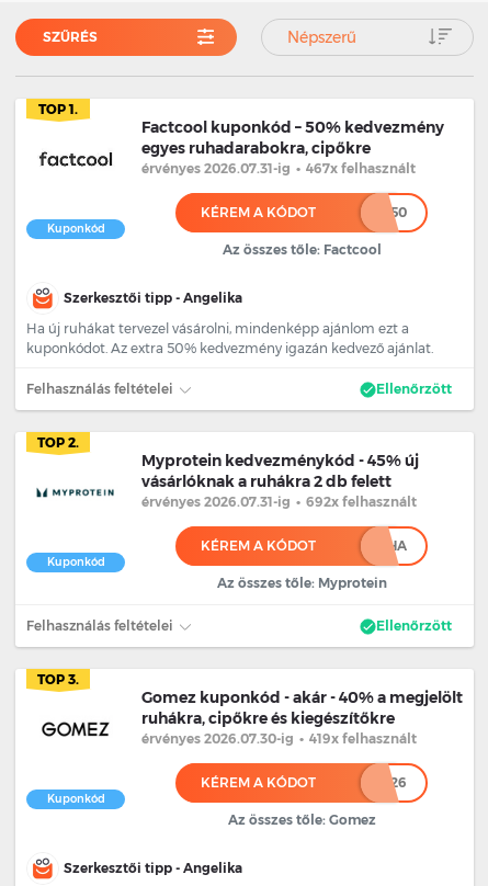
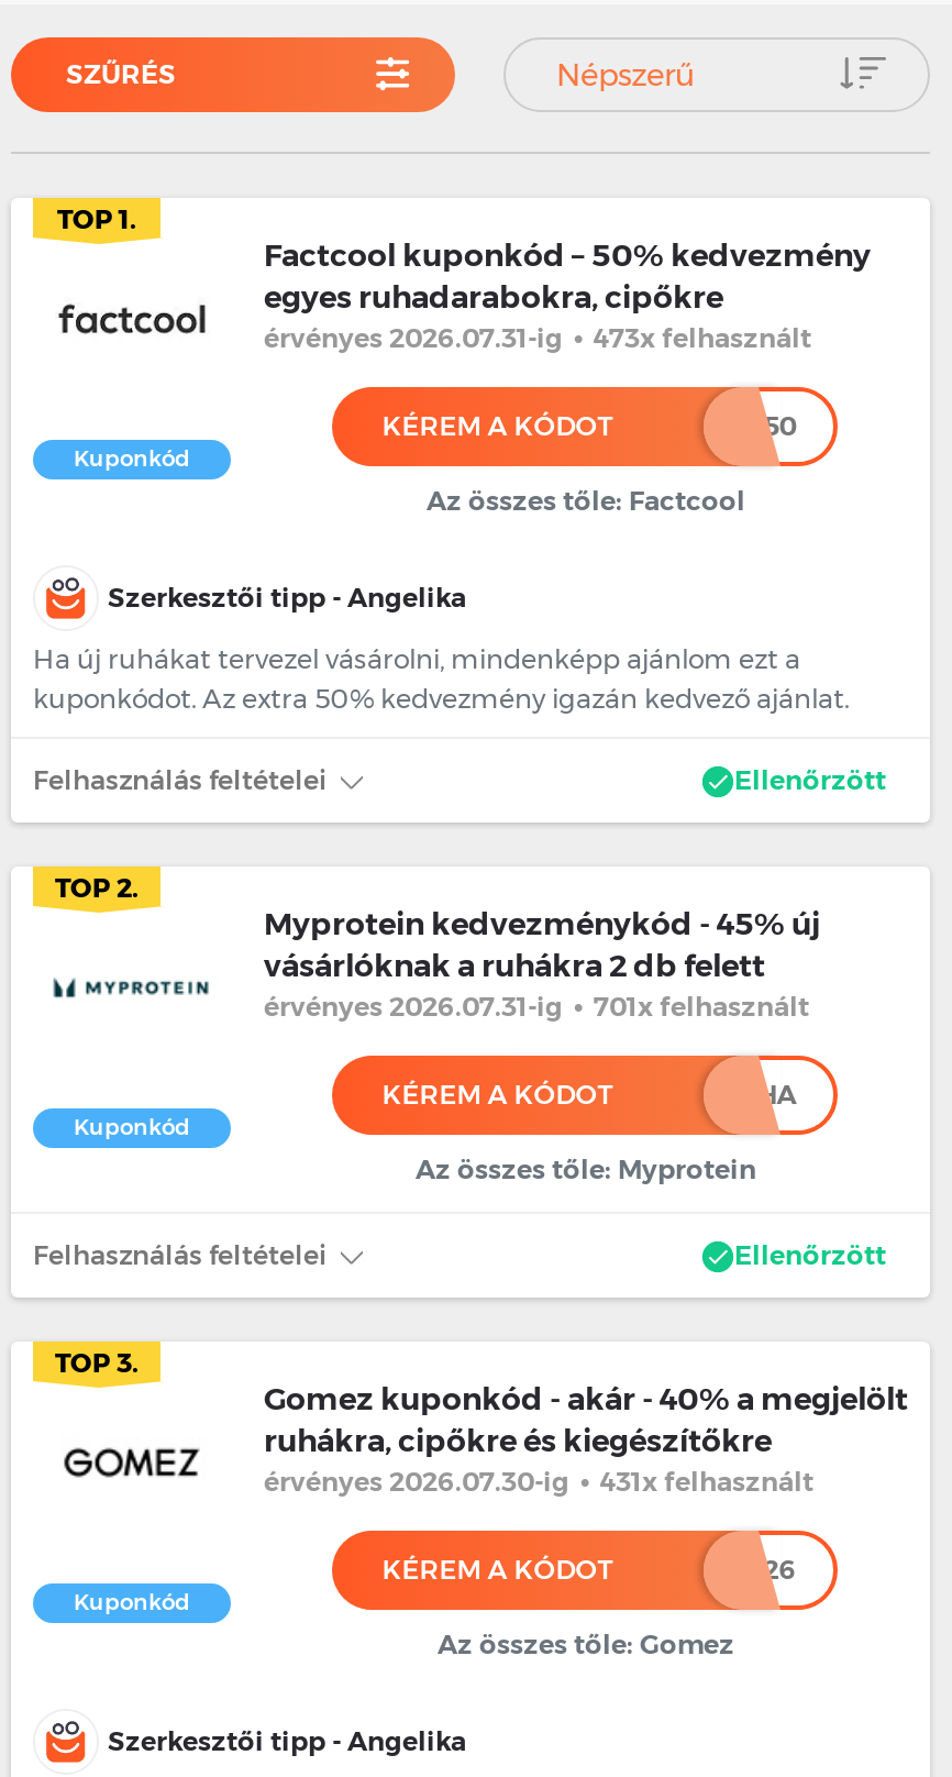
- érvényes 2026.07.31-ig • 467x felhasznált
+ érvényes 2026.07.31-ig • 473x felhasznált

- érvényes 2026.07.31-ig • 692x felhasznált
+ érvényes 2026.07.31-ig • 701x felhasznált

- érvényes 2026.07.30-ig • 419x felhasznált
+ érvényes 2026.07.30-ig • 431x felhasznált
